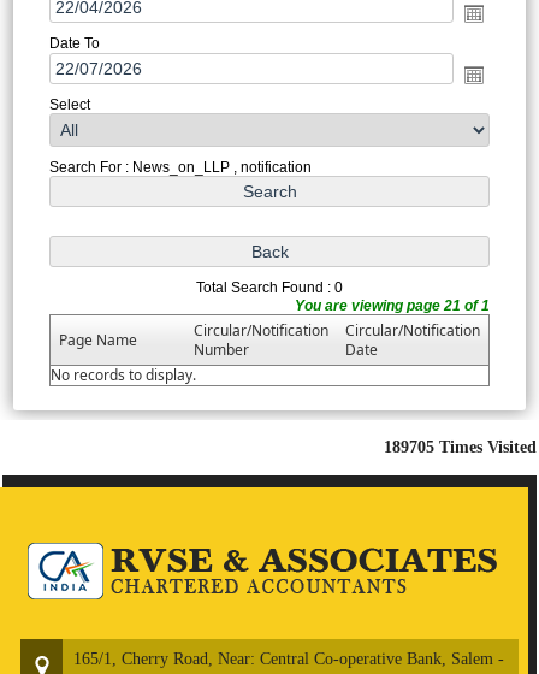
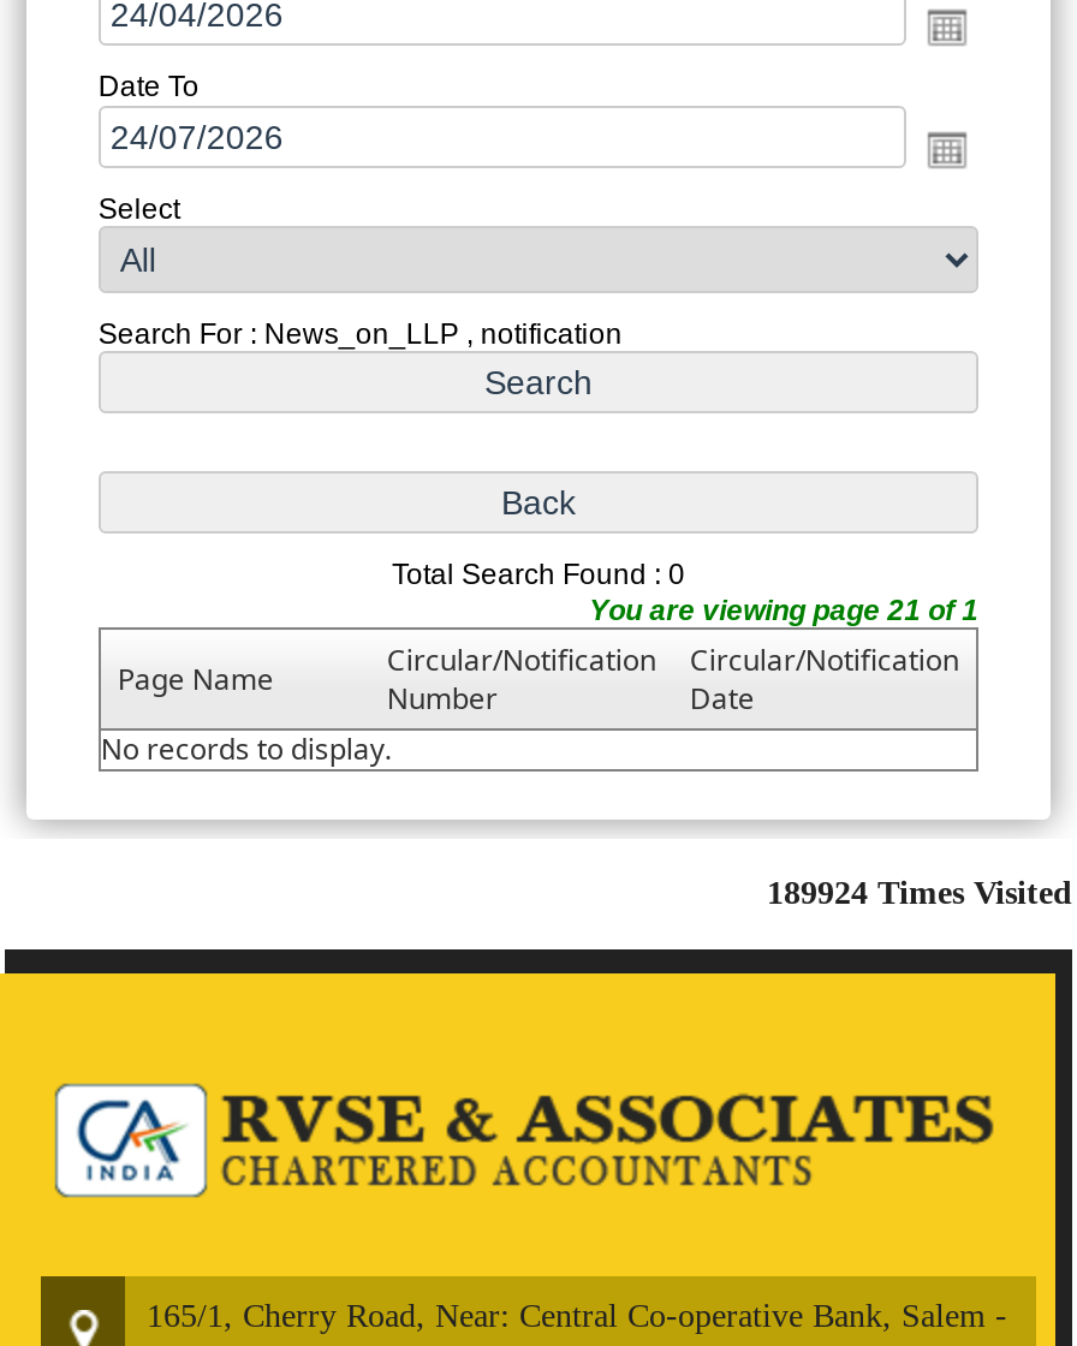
- 189705 Times Visited
+ 189924 Times Visited
